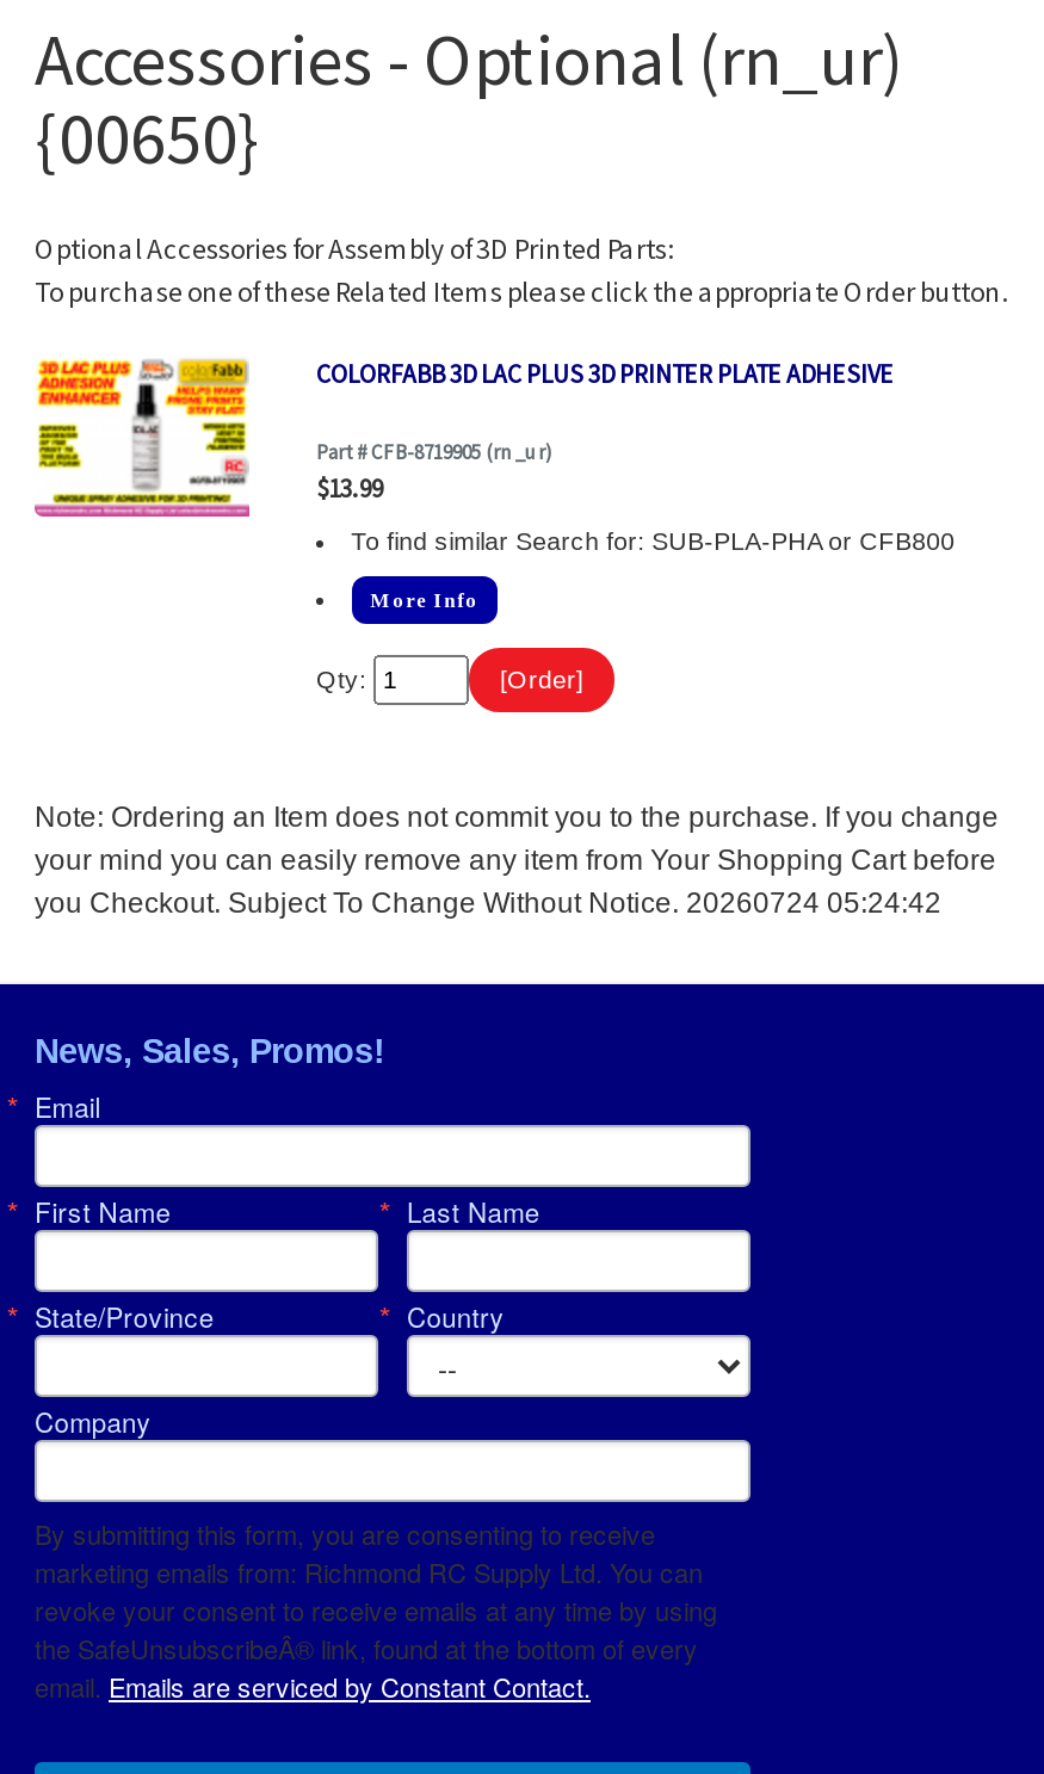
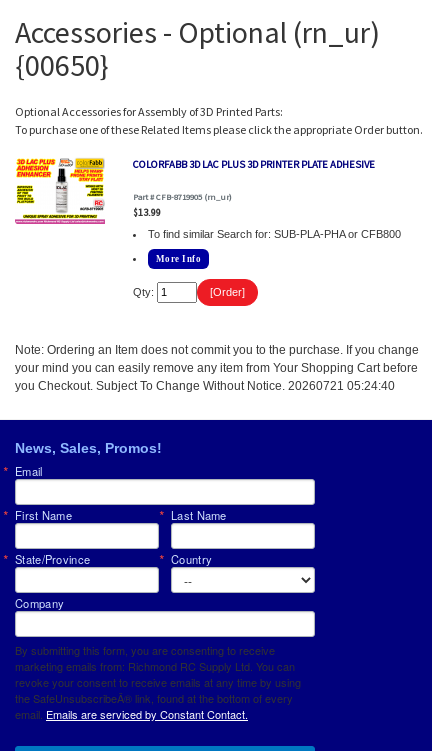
- you Checkout. Subject To Change Without Notice. 20260724 05:24:42
+ you Checkout. Subject To Change Without Notice. 20260721 05:24:40
